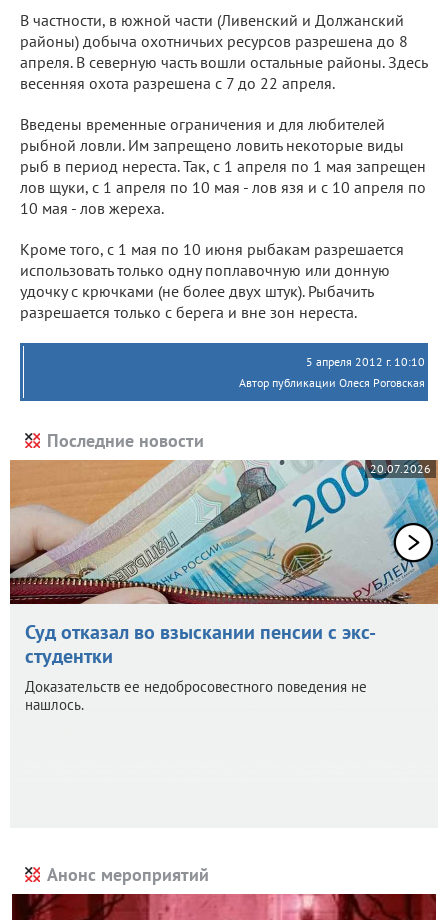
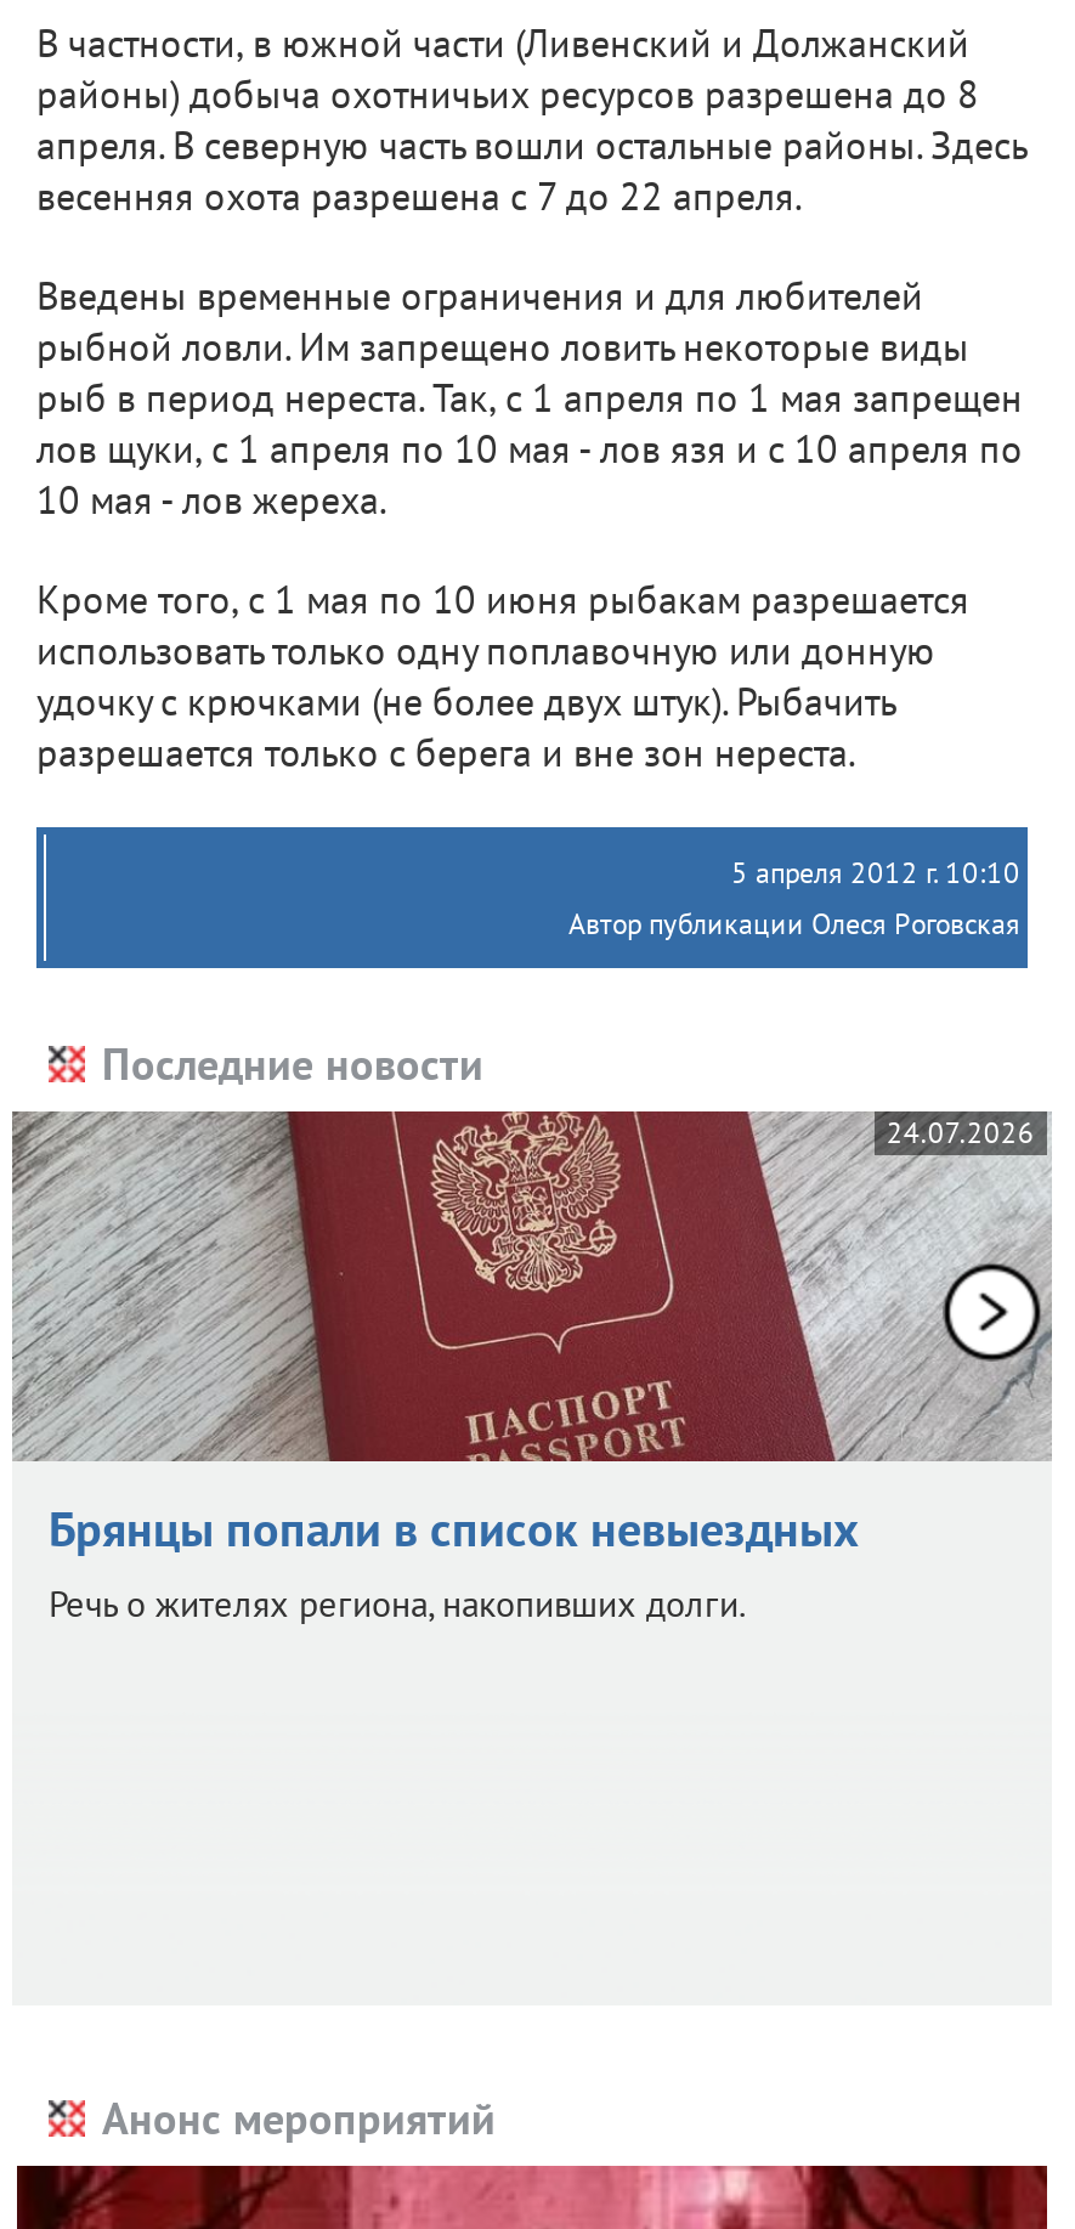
- [image]
- 20.07.2026
+ [image]
+ 24.07.2026

- Суд отказал во взыскании пенсии с экс-
- студентки
- Доказательств ее недобросовестного поведения не
- нашлось.
+ Брянцы попали в список невыездных
+ Речь о жителях региона, накопивших долги.
